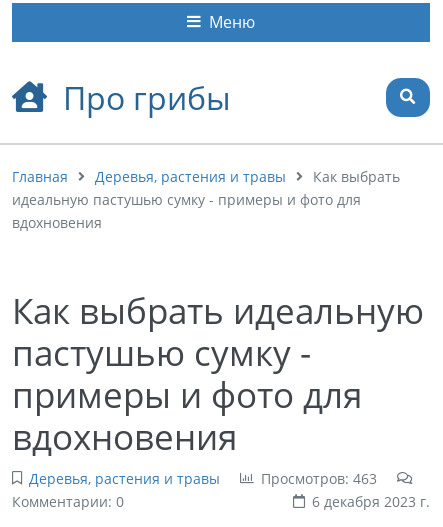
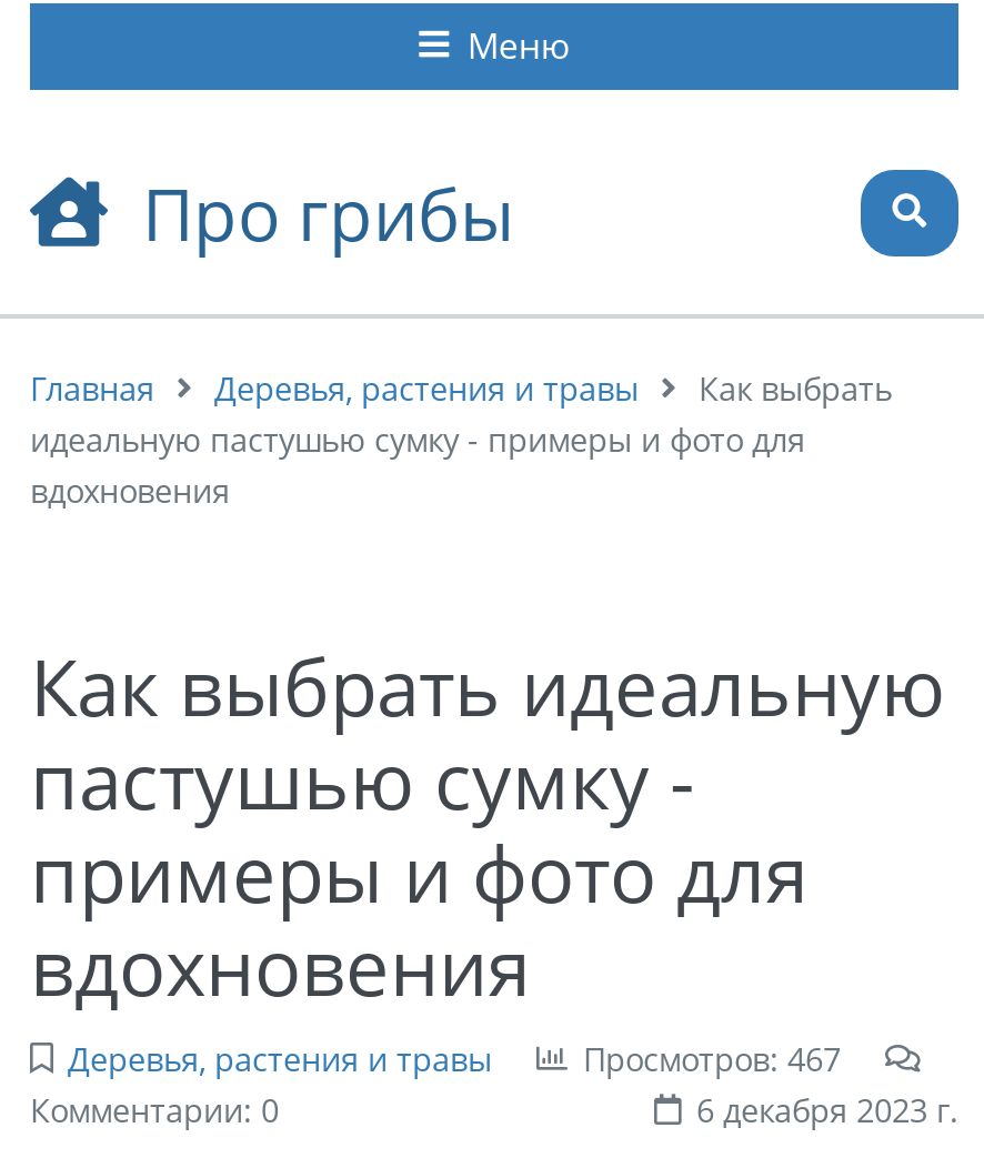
- Просмотров: 463
+ Просмотров: 467
